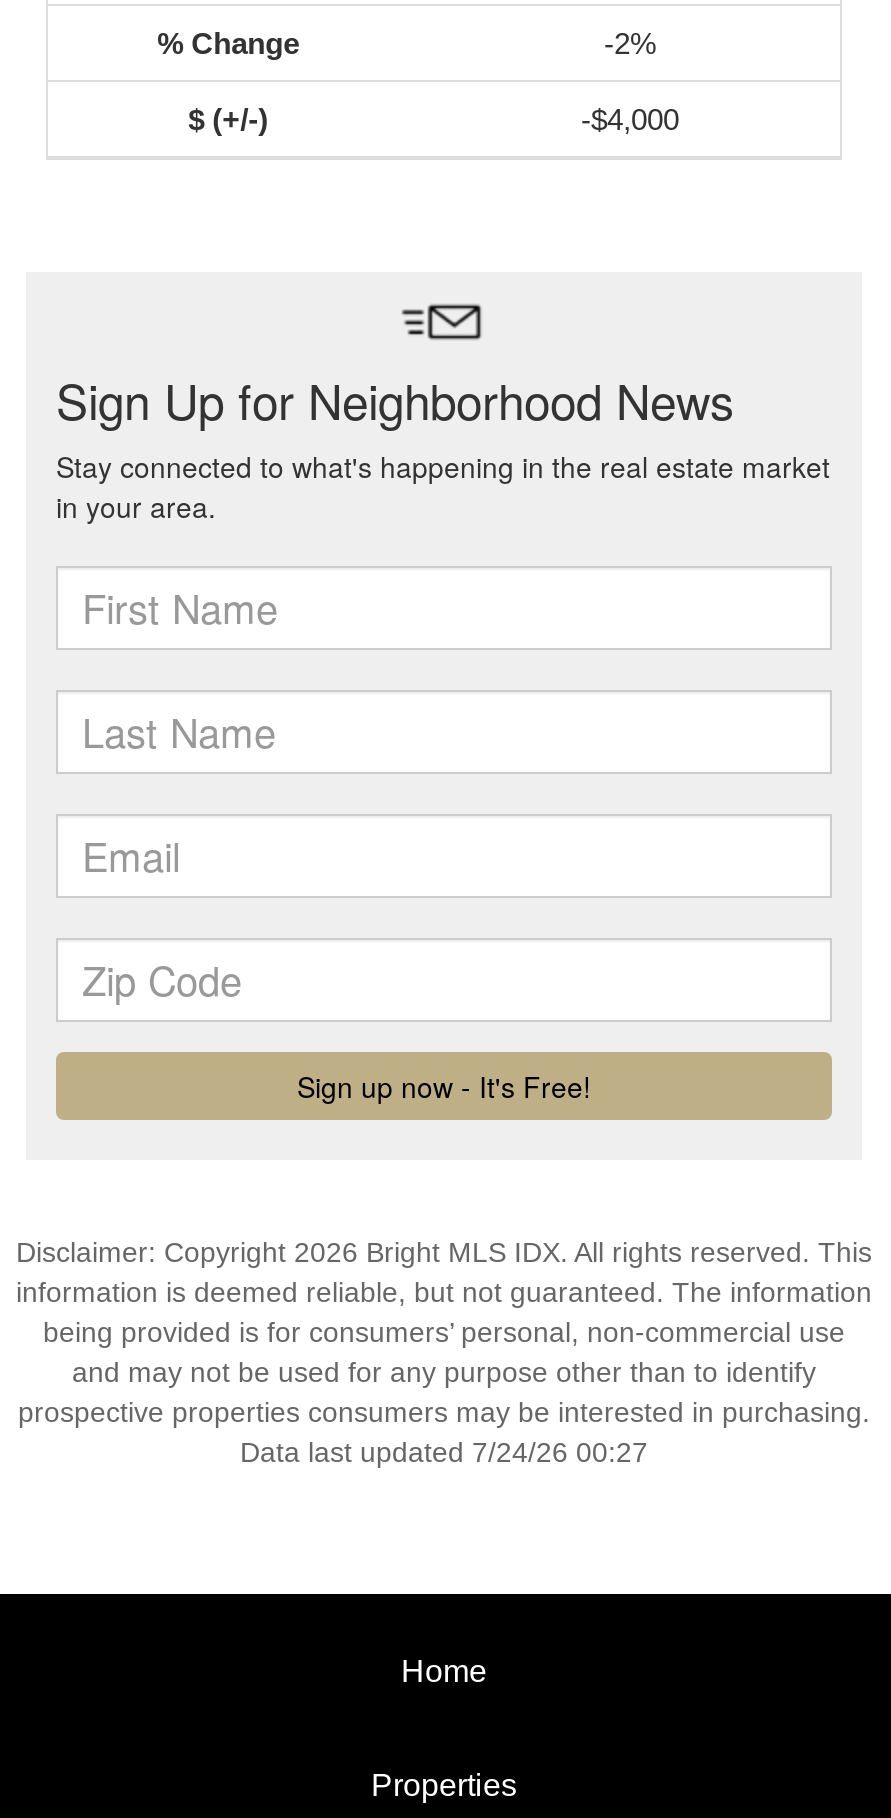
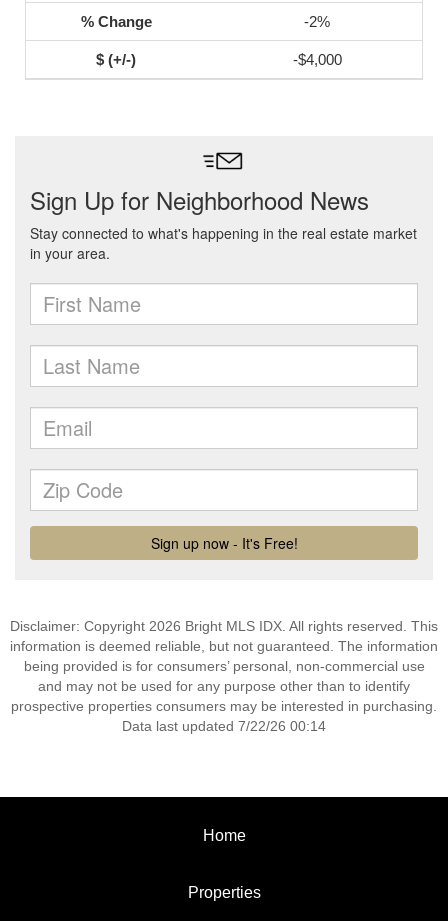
- Data last updated 7/24/26 00:27
+ Data last updated 7/22/26 00:14
